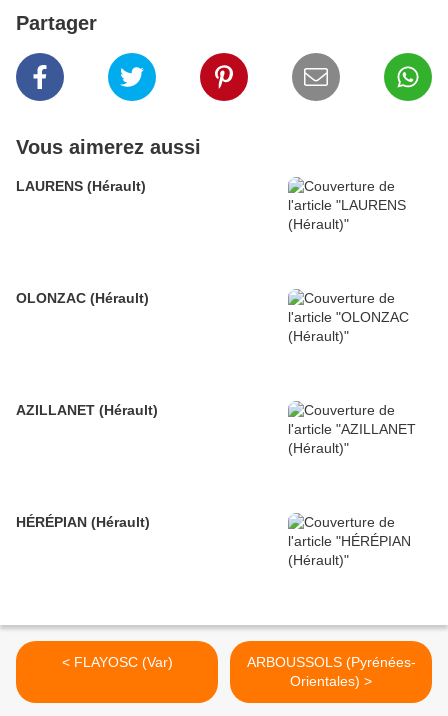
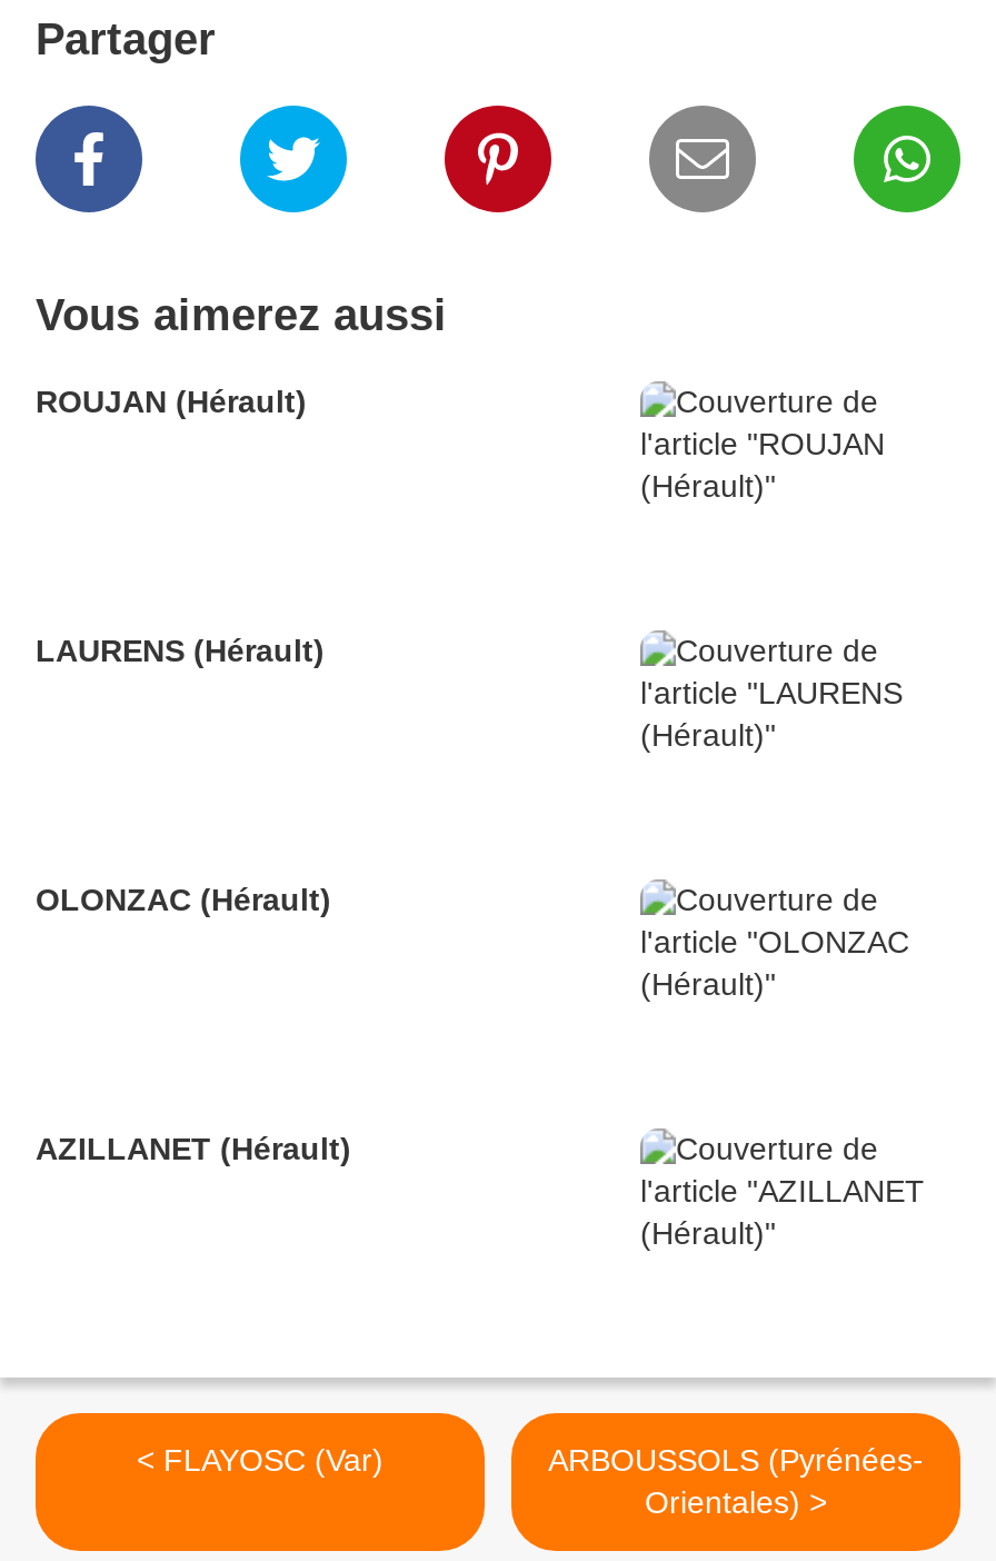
+ ROUJAN (Hérault)

moved down: LAURENS (Hérault) | OLONZAC (Hérault) | AZILLANET (Hérault)

- HÉRÉPIAN (Hérault)
